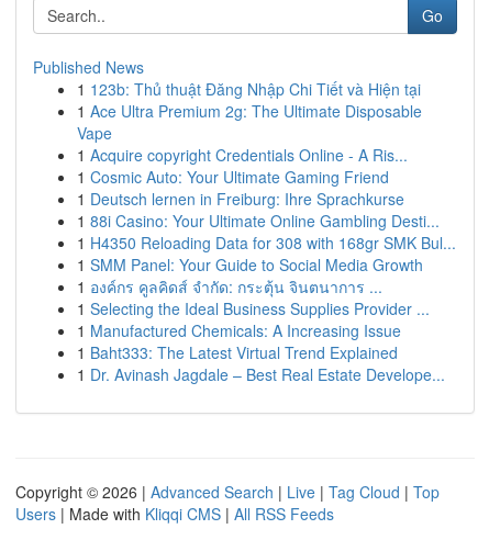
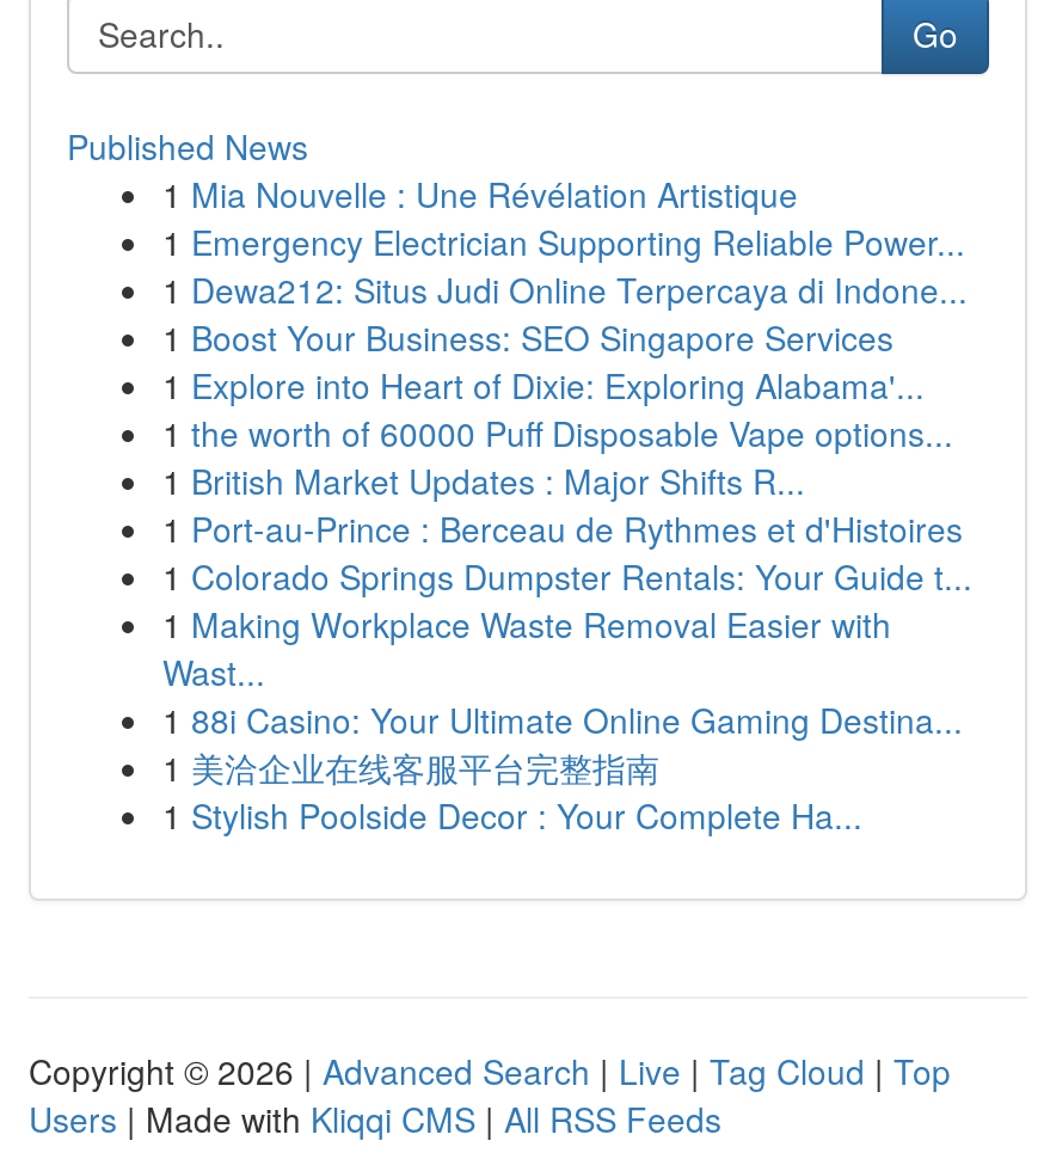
- 1 123b: Thủ thuật Đăng Nhập Chi Tiết và Hiện tại
- 1 Ace Ultra Premium 2g: The Ultimate Disposable
- Vape
- 1 Acquire copyright Credentials Online - A Ris...
- 1 Cosmic Auto: Your Ultimate Gaming Friend
- 1 Deutsch lernen in Freiburg: Ihre Sprachkurse
- 1 88i Casino: Your Ultimate Online Gambling Desti...
- 1 H4350 Reloading Data for 308 with 168gr SMK Bul...
- 1 SMM Panel: Your Guide to Social Media Growth
- 1 องค์กร คูลคิดส์ จำกัด: กระตุ้น จินตนาการ ...
- 1 Selecting the Ideal Business Supplies Provider ...
- 1 Manufactured Chemicals: A Increasing Issue
- 1 Baht333: The Latest Virtual Trend Explained
- 1 Dr. Avinash Jagdale – Best Real Estate Develope...
+ 1 Mia Nouvelle : Une Révélation Artistique
+ 1 Emergency Electrician Supporting Reliable Power...
+ 1 Dewa212: Situs Judi Online Terpercaya di Indone...
+ 1 Boost Your Business: SEO Singapore Services
+ 1 Explore into Heart of Dixie: Exploring Alabama'...
+ 1 the worth of 60000 Puff Disposable Vape options...
+ 1 British Market Updates : Major Shifts R...
+ 1 Port-au-Prince : Berceau de Rythmes et d'Histoires
+ 1 Colorado Springs Dumpster Rentals: Your Guide t...
+ 1 Making Workplace Waste Removal Easier with
+ Wast...
+ 1 88i Casino: Your Ultimate Online Gaming Destina...
+ 1 美洽企业在线客服平台完整指南
+ 1 Stylish Poolside Decor : Your Complete Ha...
